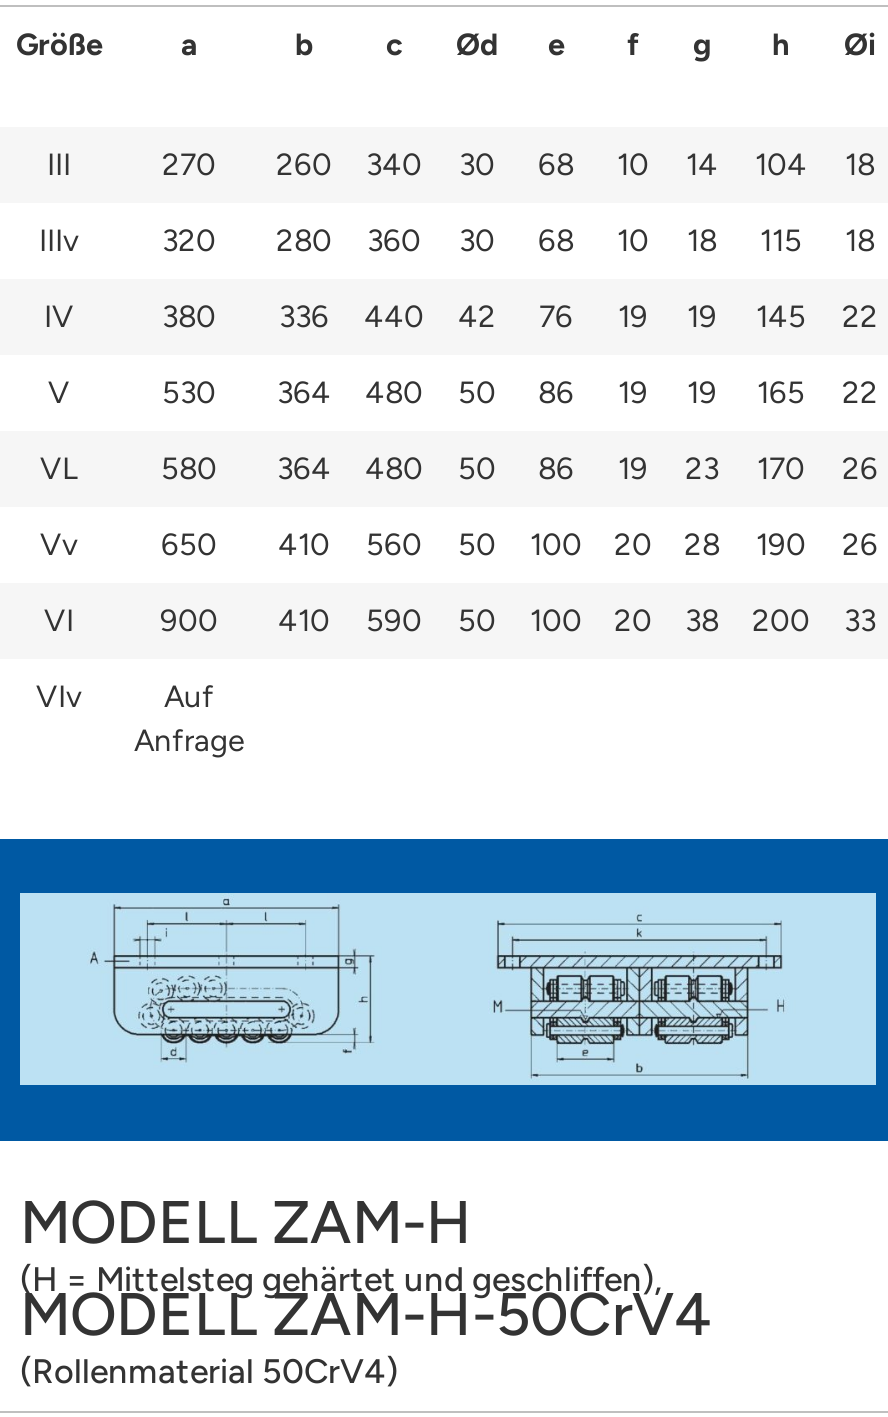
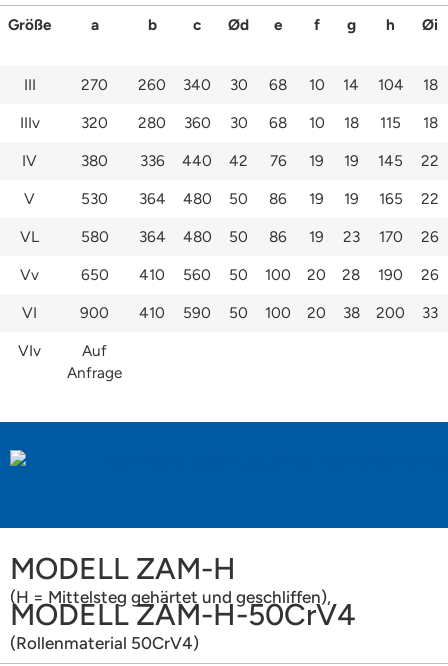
- [image]
